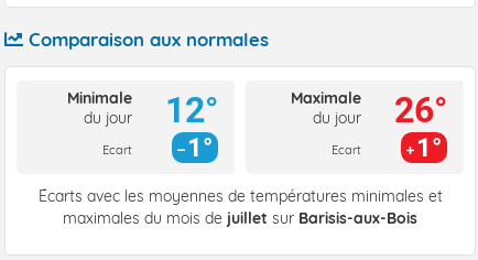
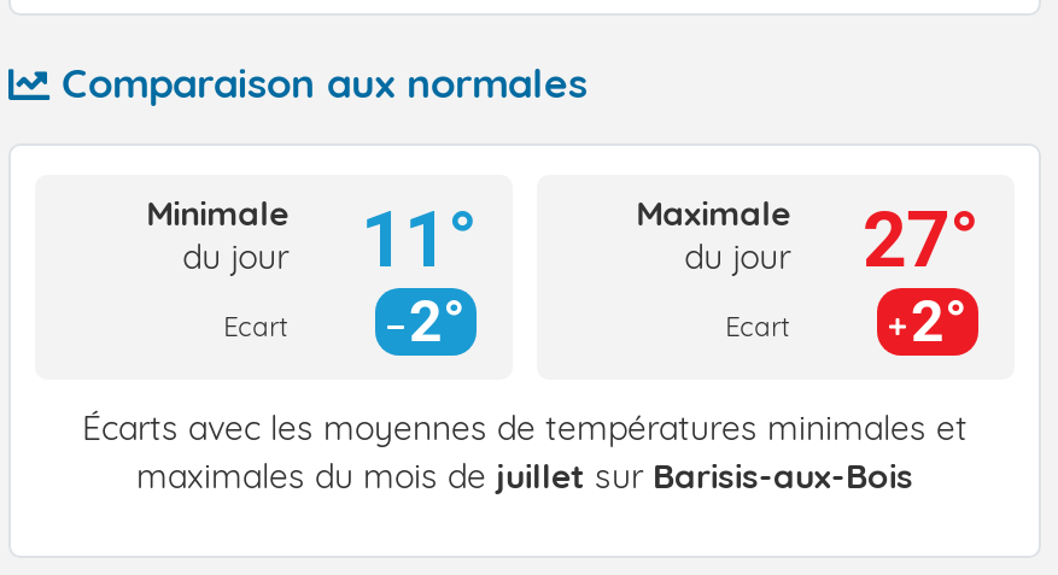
- Minimale du jour 12°
+ Minimale du jour 11°

- Maximale du jour 26°
+ Maximale du jour 27°

- 1°
+ 2°

- 1°
+ 2°
